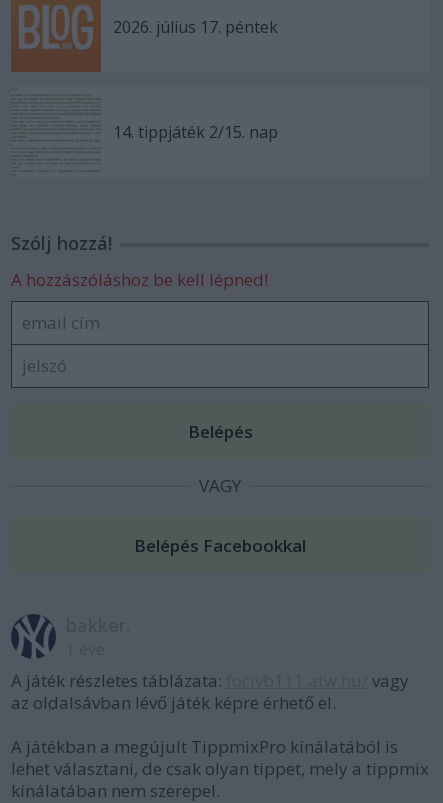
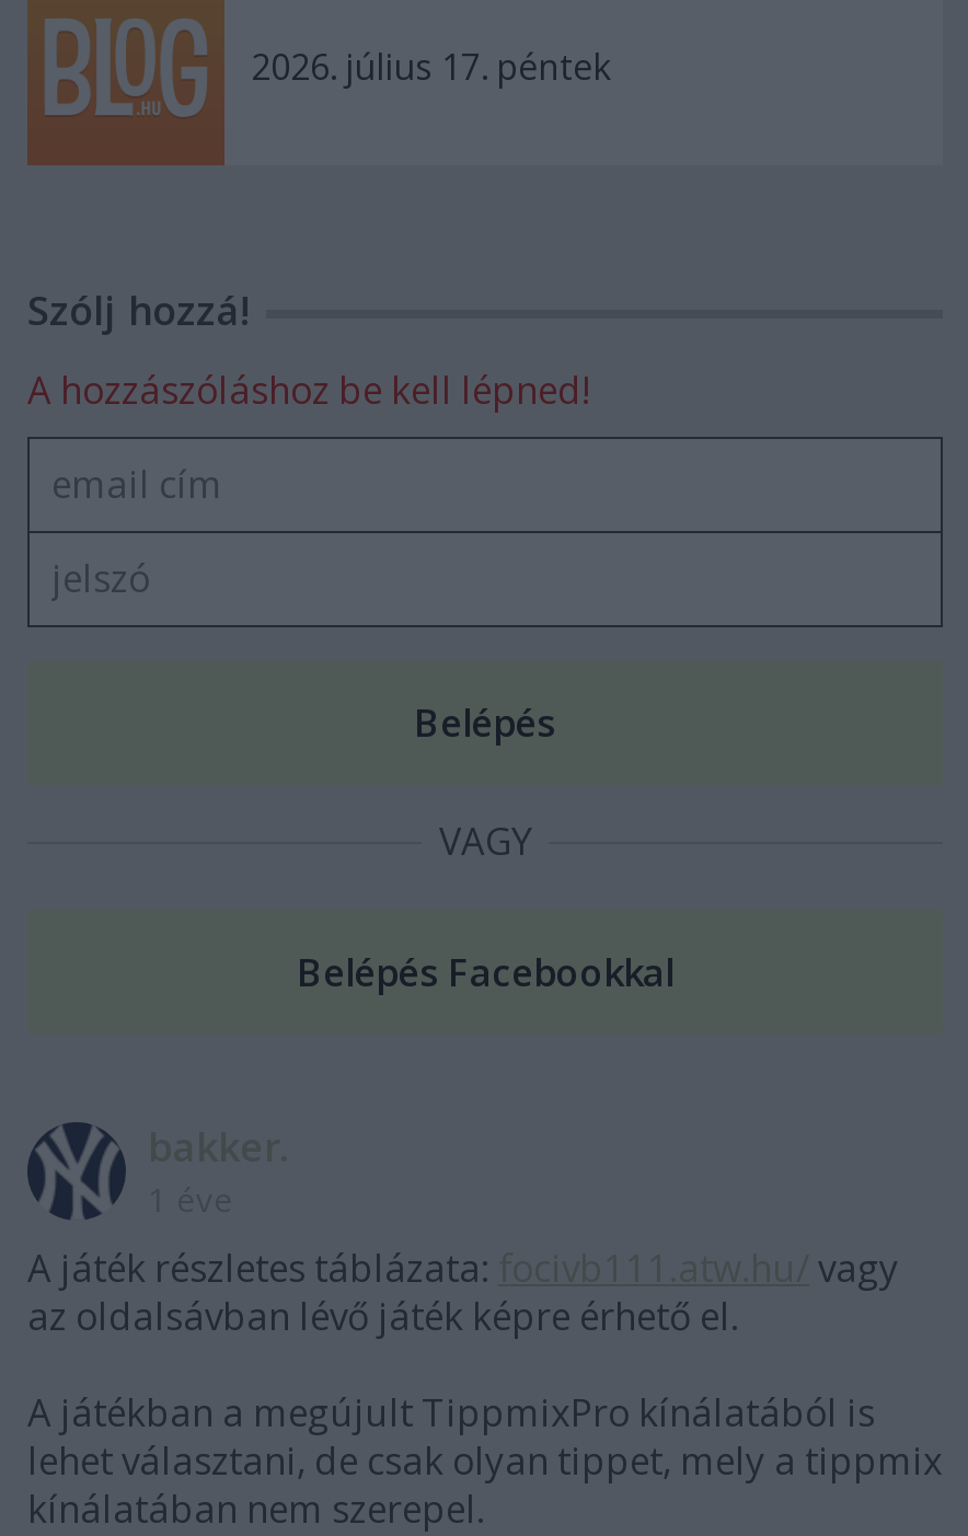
- 14. tippjáték 2/15. nap
